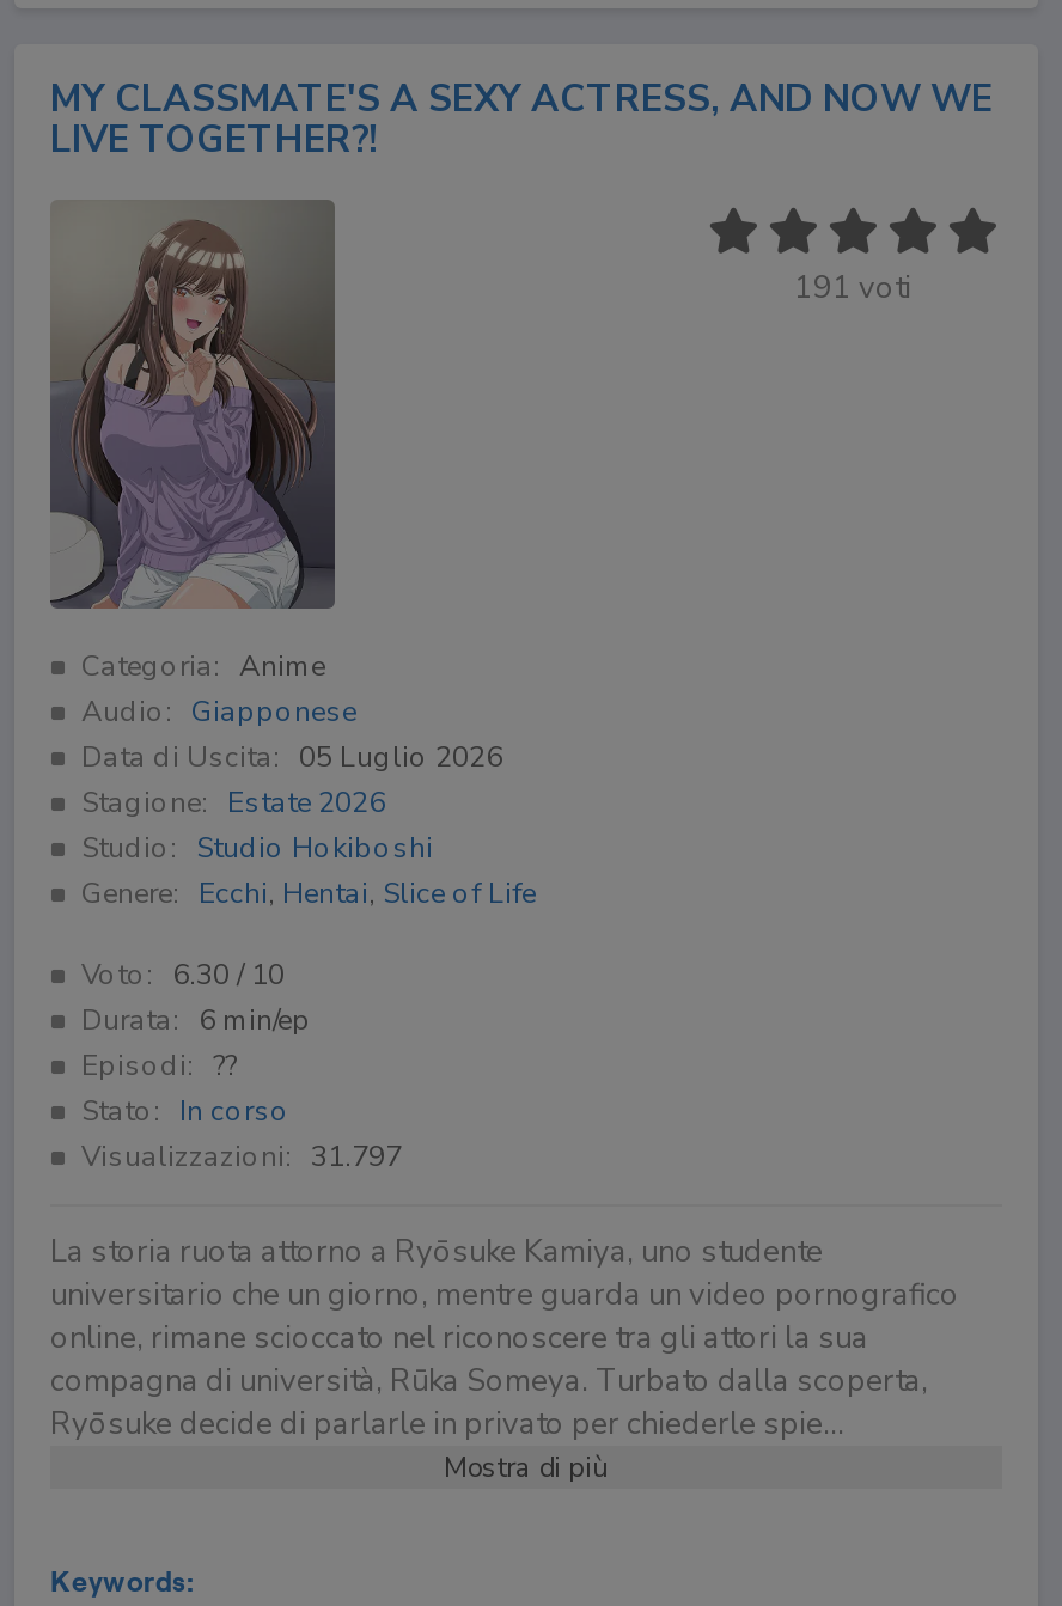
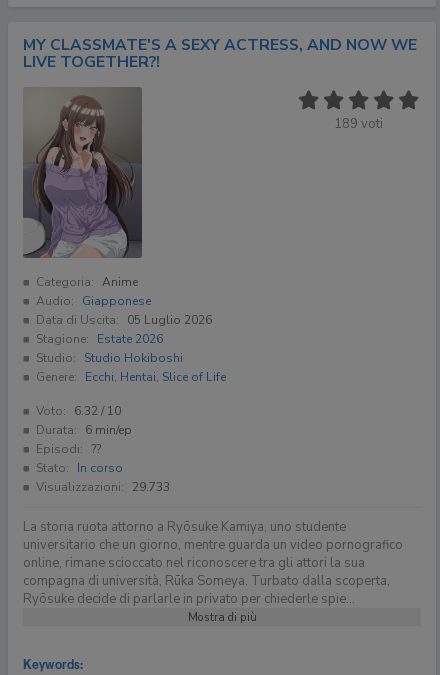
- 191 voti
+ 189 voti

- Voto: 6.30 / 10
+ Voto: 6.32 / 10

- Visualizzazioni: 31.797
+ Visualizzazioni: 29.733
